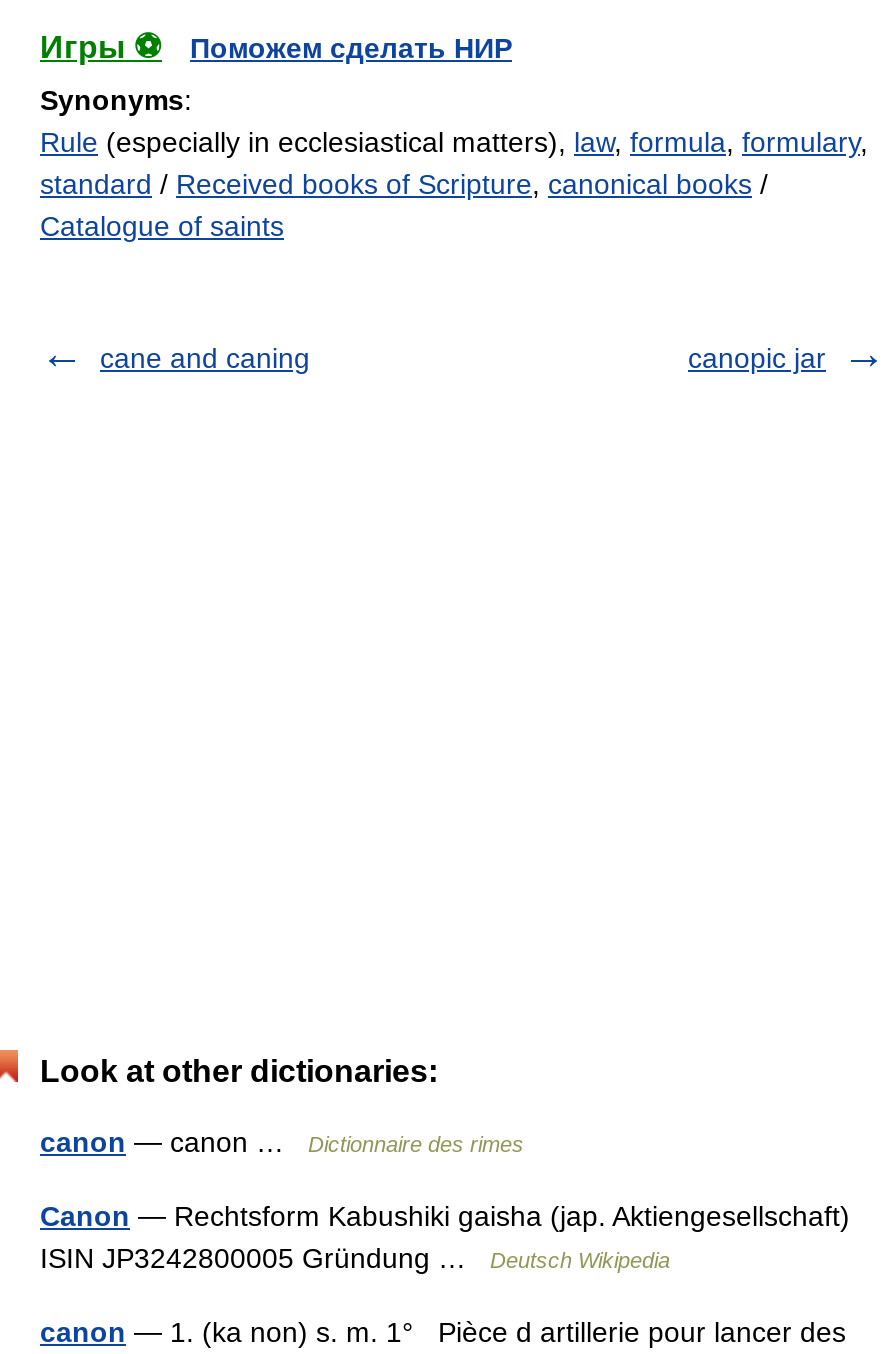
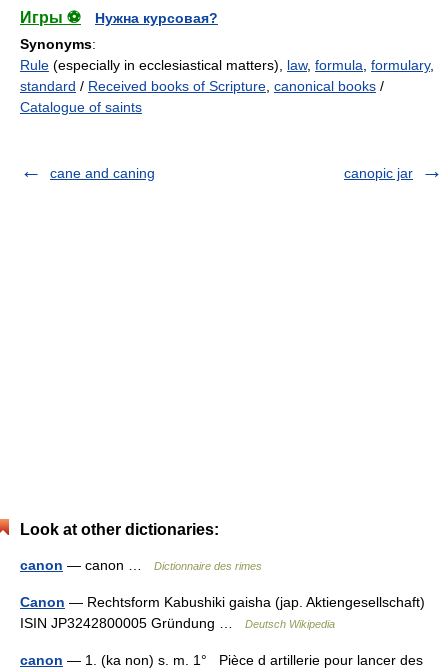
- Поможем сделать НИР
+ Нужна курсовая?
